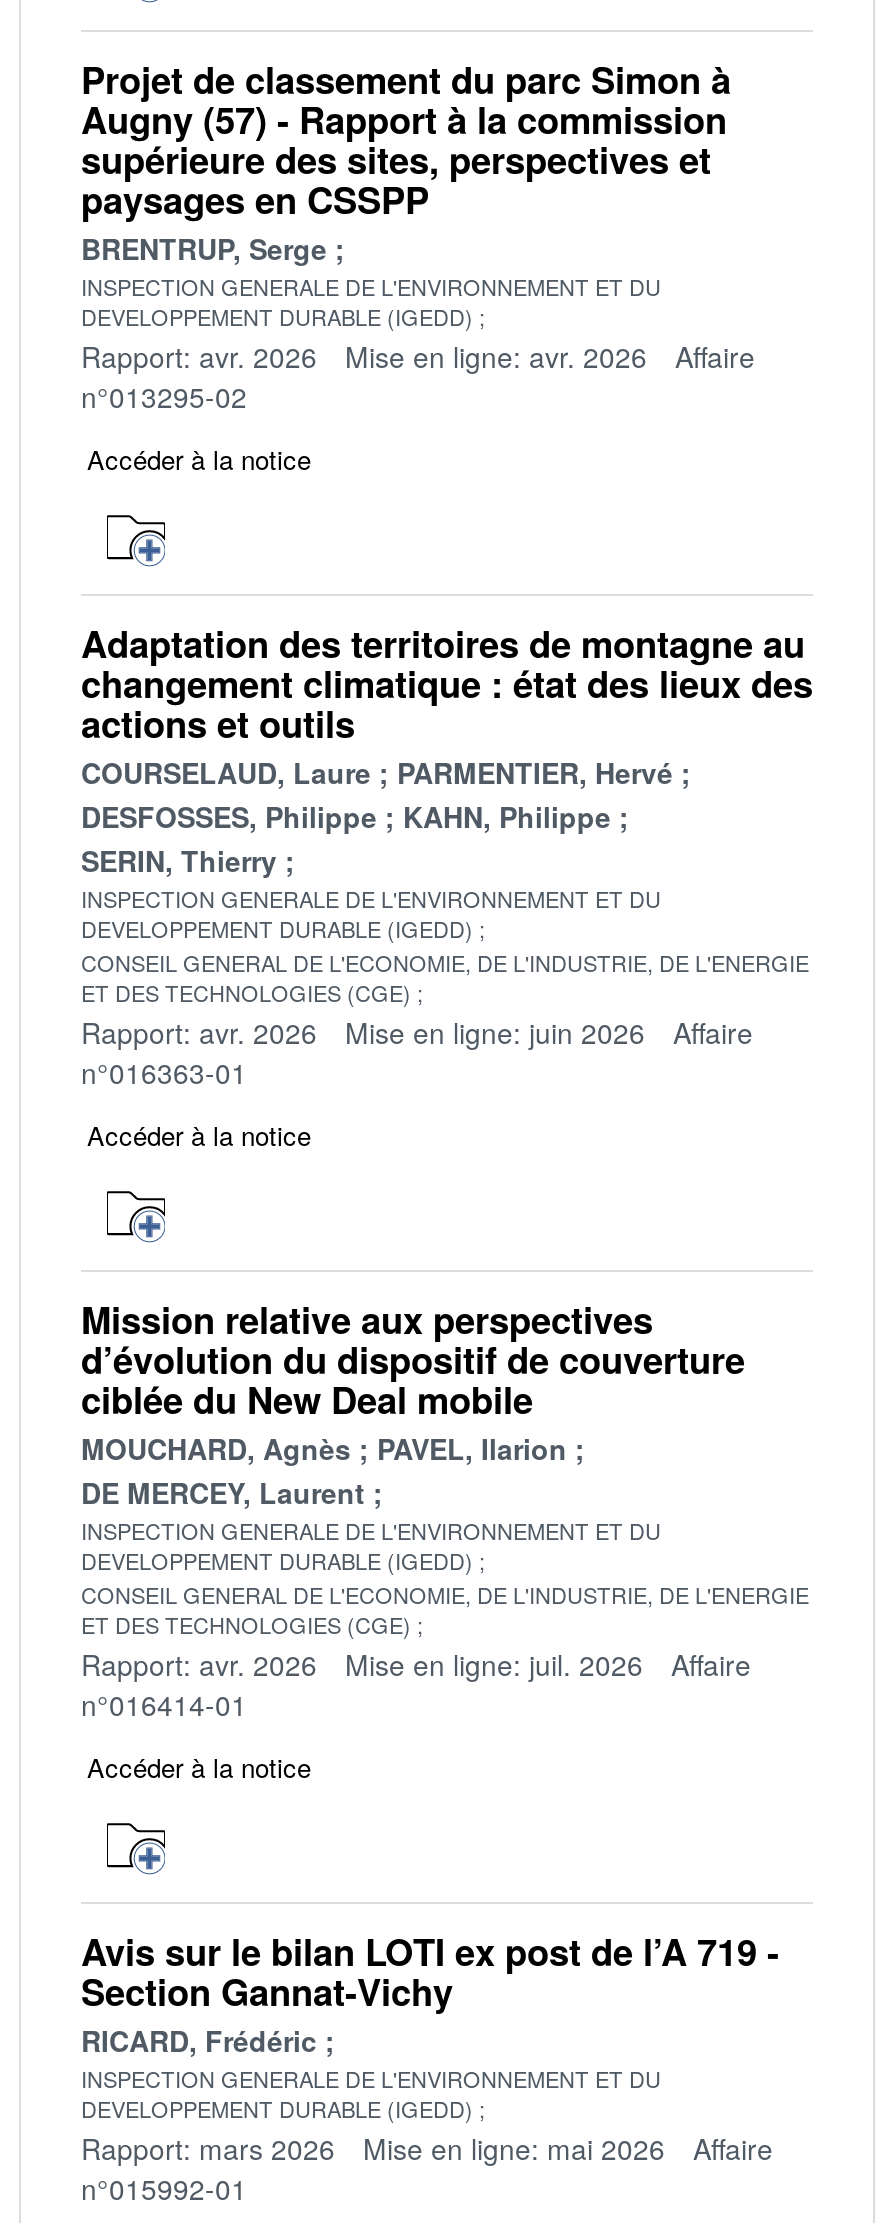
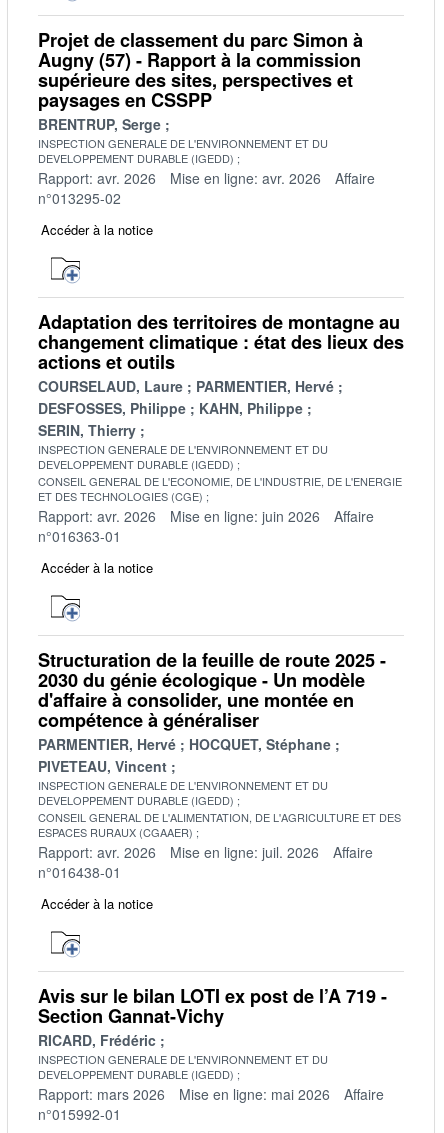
- Mission relative aux perspectives
- d’évolution du dispositif de couverture
- ciblée du New Deal mobile
- MOUCHARD, Agnès
- PAVEL, Ilarion
- DE MERCEY, Laurent
+ Structuration de la feuille de route 2025 -
+ 2030 du génie écologique - Un modèle
+ d'affaire à consolider, une montée en
+ compétence à généraliser
+ PARMENTIER, Hervé
+ HOCQUET, Stéphane
+ PIVETEAU, Vincent

- CONSEIL GENERAL DE L'ECONOMIE, DE L'INDUSTRIE, DE L'ENERGIE
- ET DES TECHNOLOGIES (CGE)
+ CONSEIL GENERAL DE L'ALIMENTATION, DE L'AGRICULTURE ET DES
+ ESPACES RURAUX (CGAAER)

- n°016414-01
+ n°016438-01
